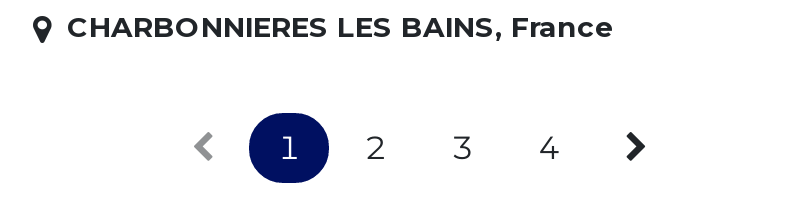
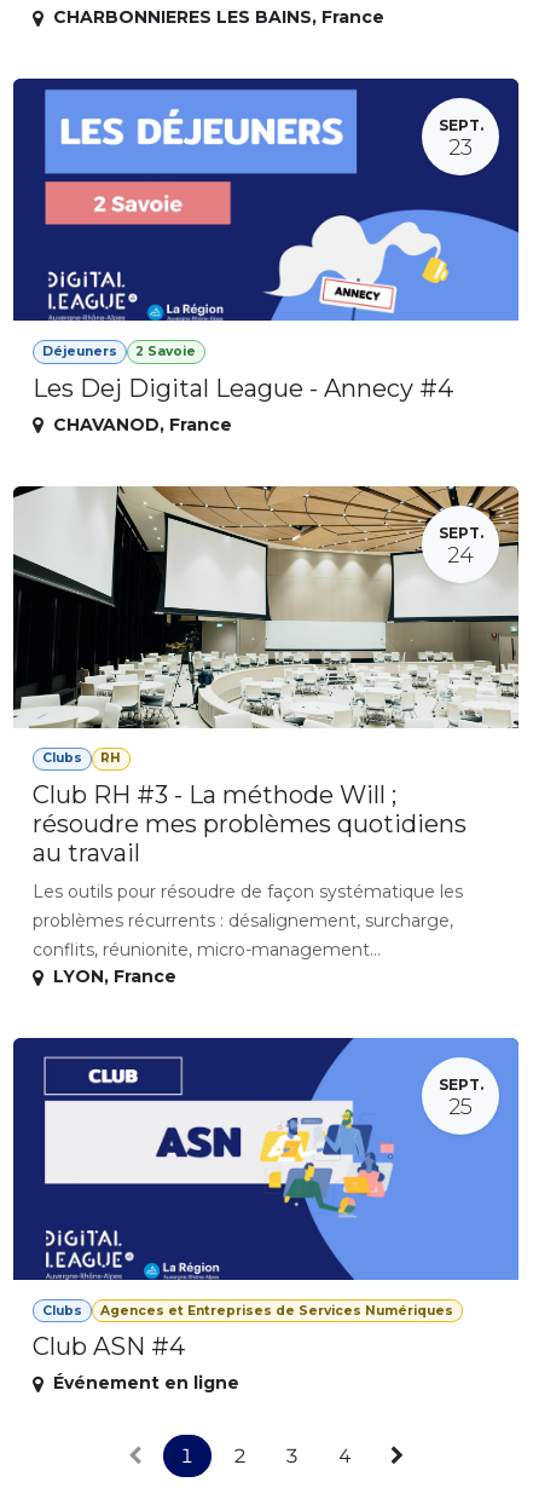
+ [image]
+ SEPT.
+ 23

+ [image]
+ SEPT.
+ 24

+ [image]
+ SEPT.
+ 25

+ Déjeuners
+ 2 Savoie
+ Les Dej Digital League - Annecy #4
+ CHAVANOD, France

+ Clubs
+ RH
+ Club RH #3 - La méthode Will ;
+ résoudre mes problèmes quotidiens
+ au travail
+ Les outils pour résoudre de façon systématique les
+ problèmes récurrents : désalignement, surcharge,
+ conflits, réunionite, micro-management...
+ LYON, France

+ Clubs
+ Agences et Entreprises de Services Numériques
+ Club ASN #4
+ Événement en ligne
